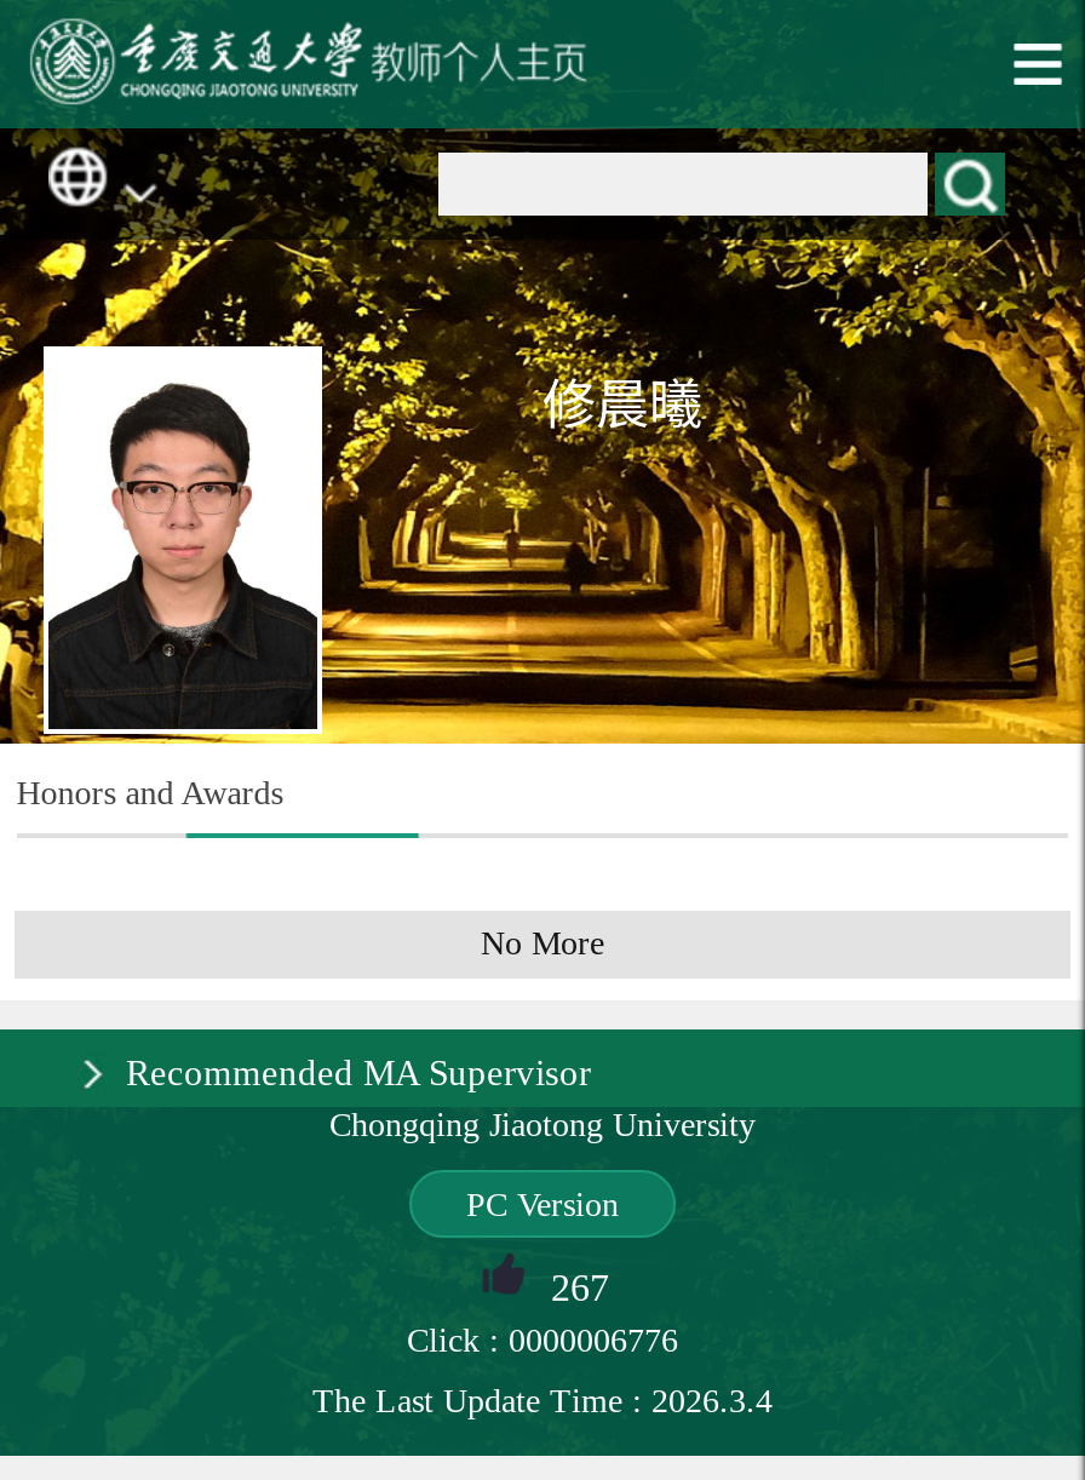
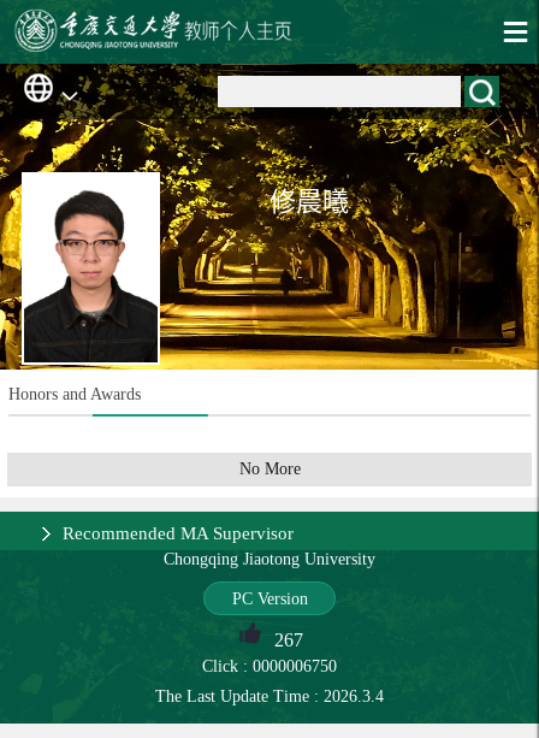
- Click : 0000006776
+ Click : 0000006750
